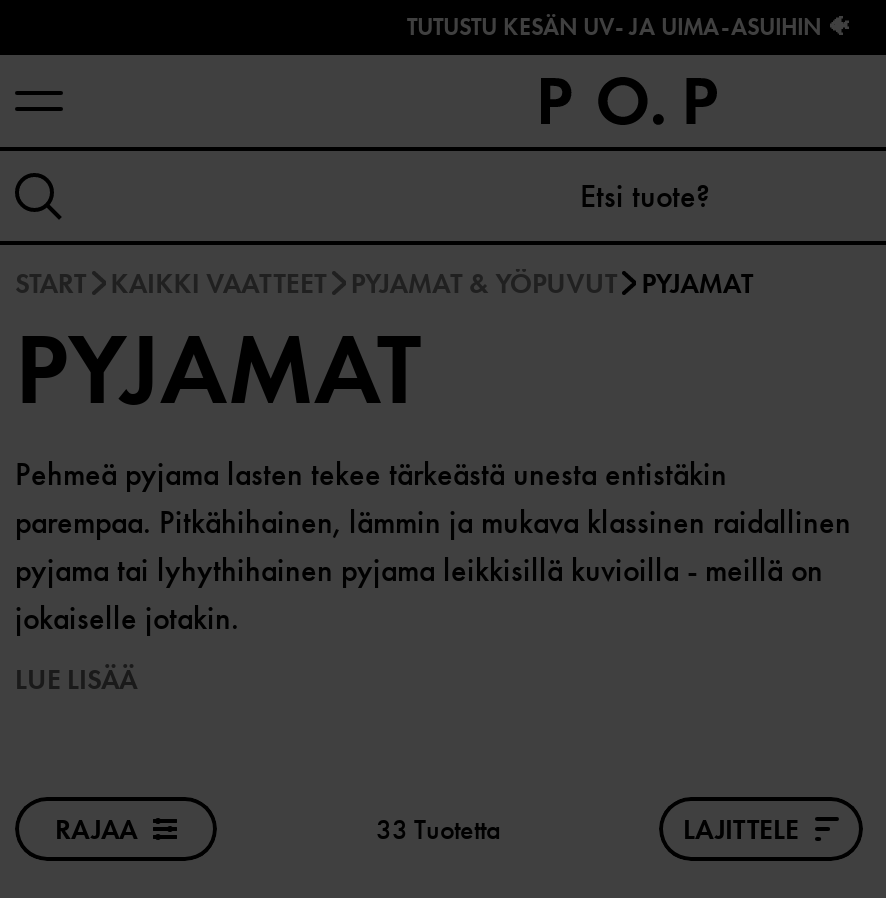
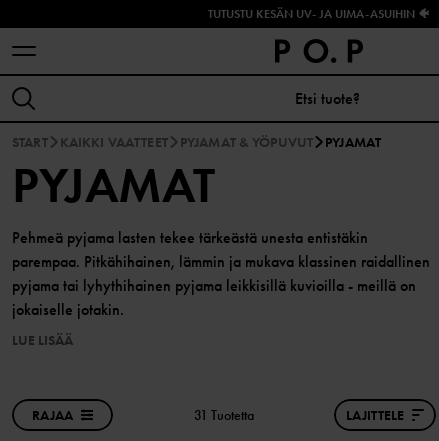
- 33 Tuotetta
+ 31 Tuotetta
